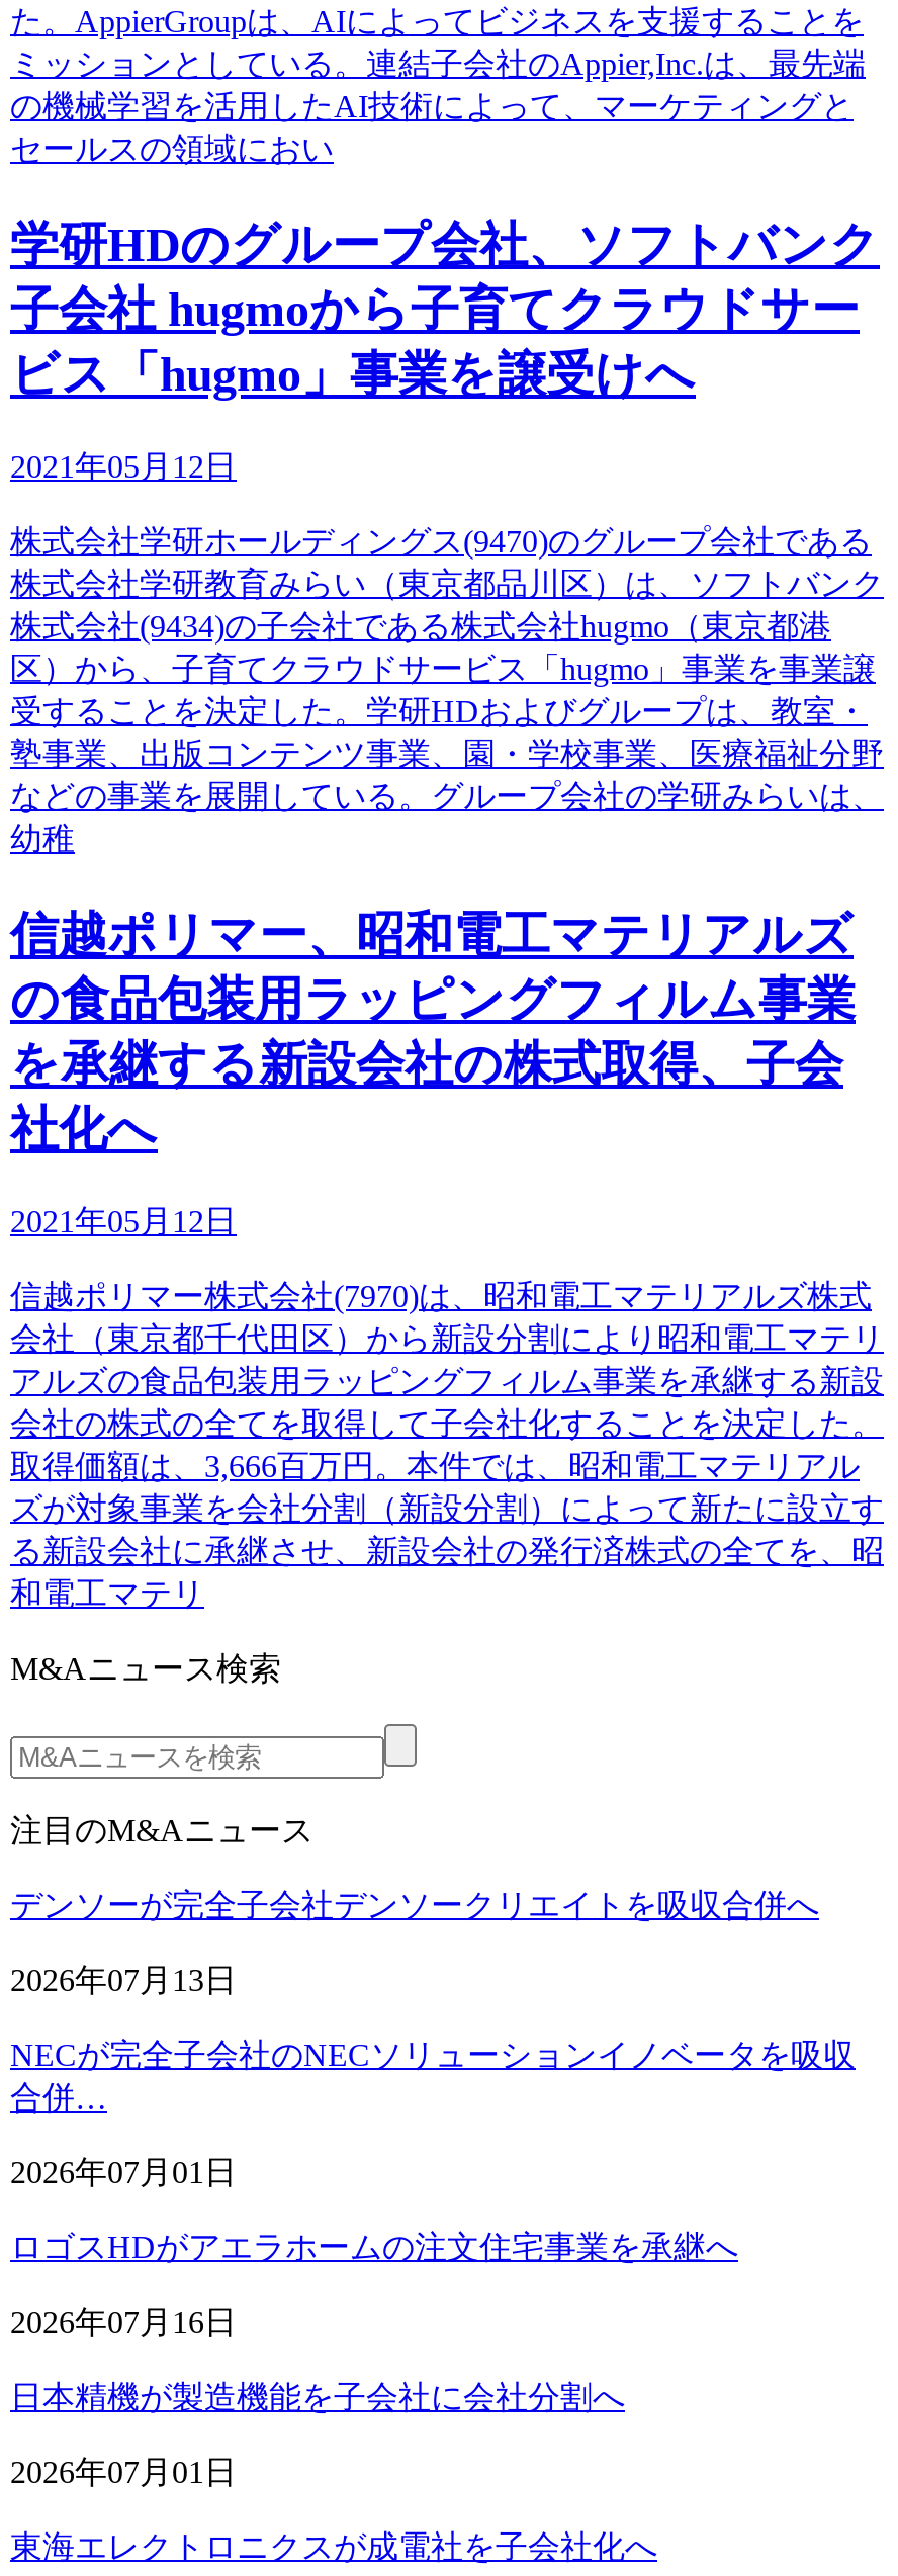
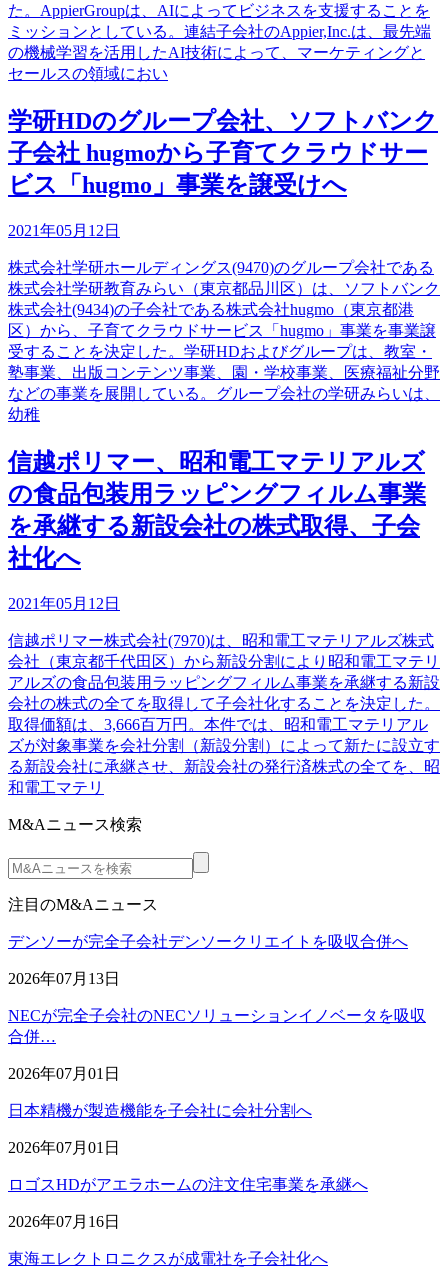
moved down: ロゴスHDがアエラホームの注文住宅事業を承継へ | 2026年07月16日

moved up: 日本精機が製造機能を子会社に会社分割へ | 2026年07月01日
